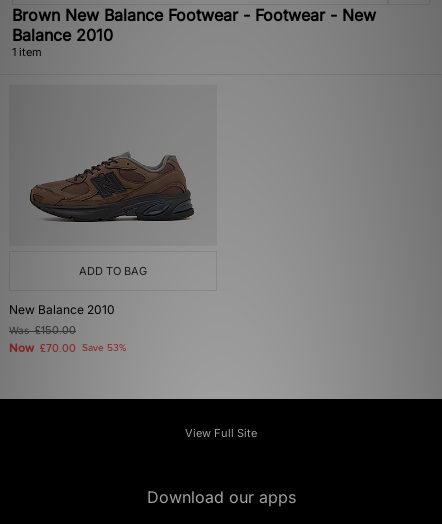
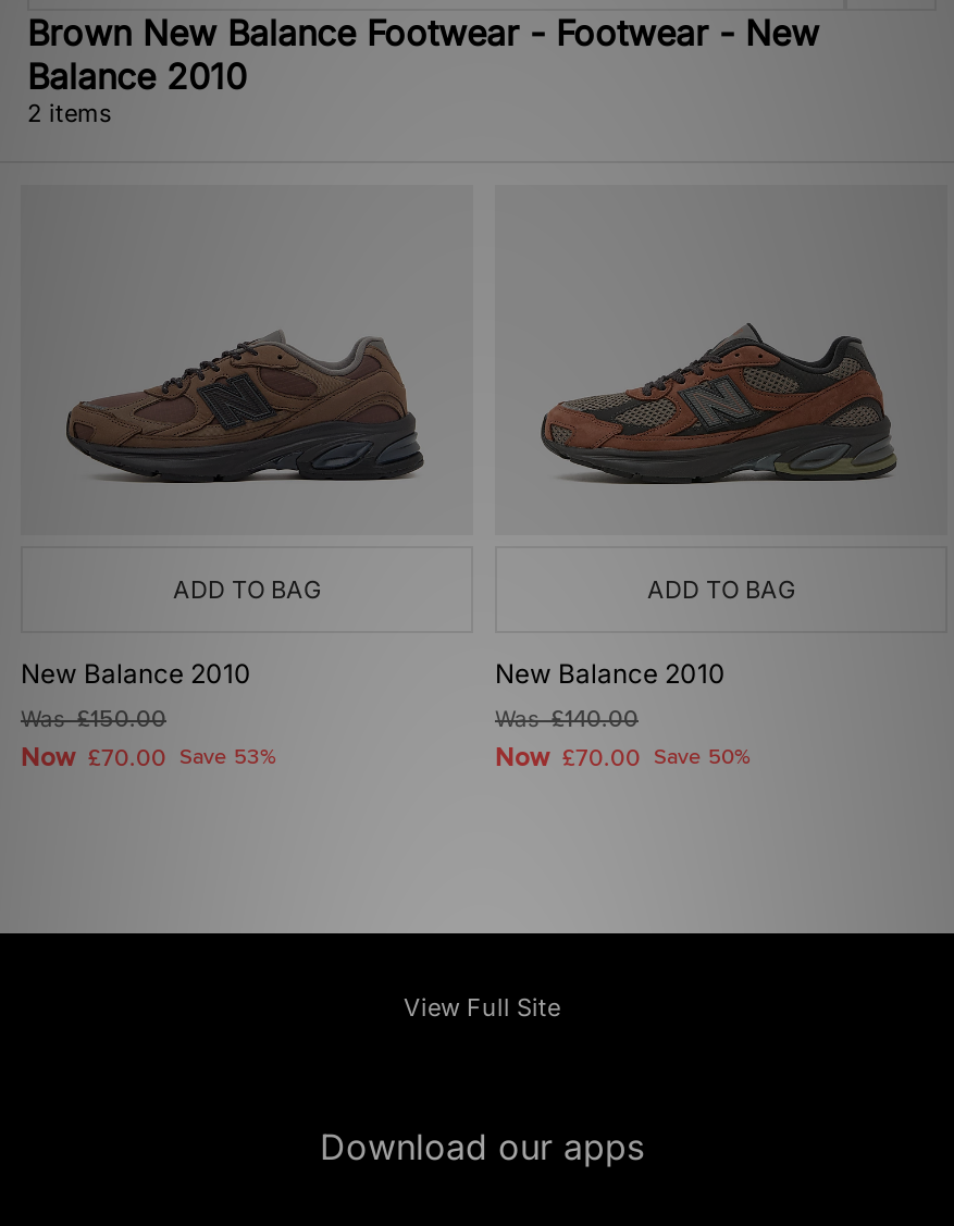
- 1 item
+ 2 items

+ [image]
+ ADD TO BAG
+ New Balance 2010
+ Was£140.00
+ Now £70.00 Save 50%
